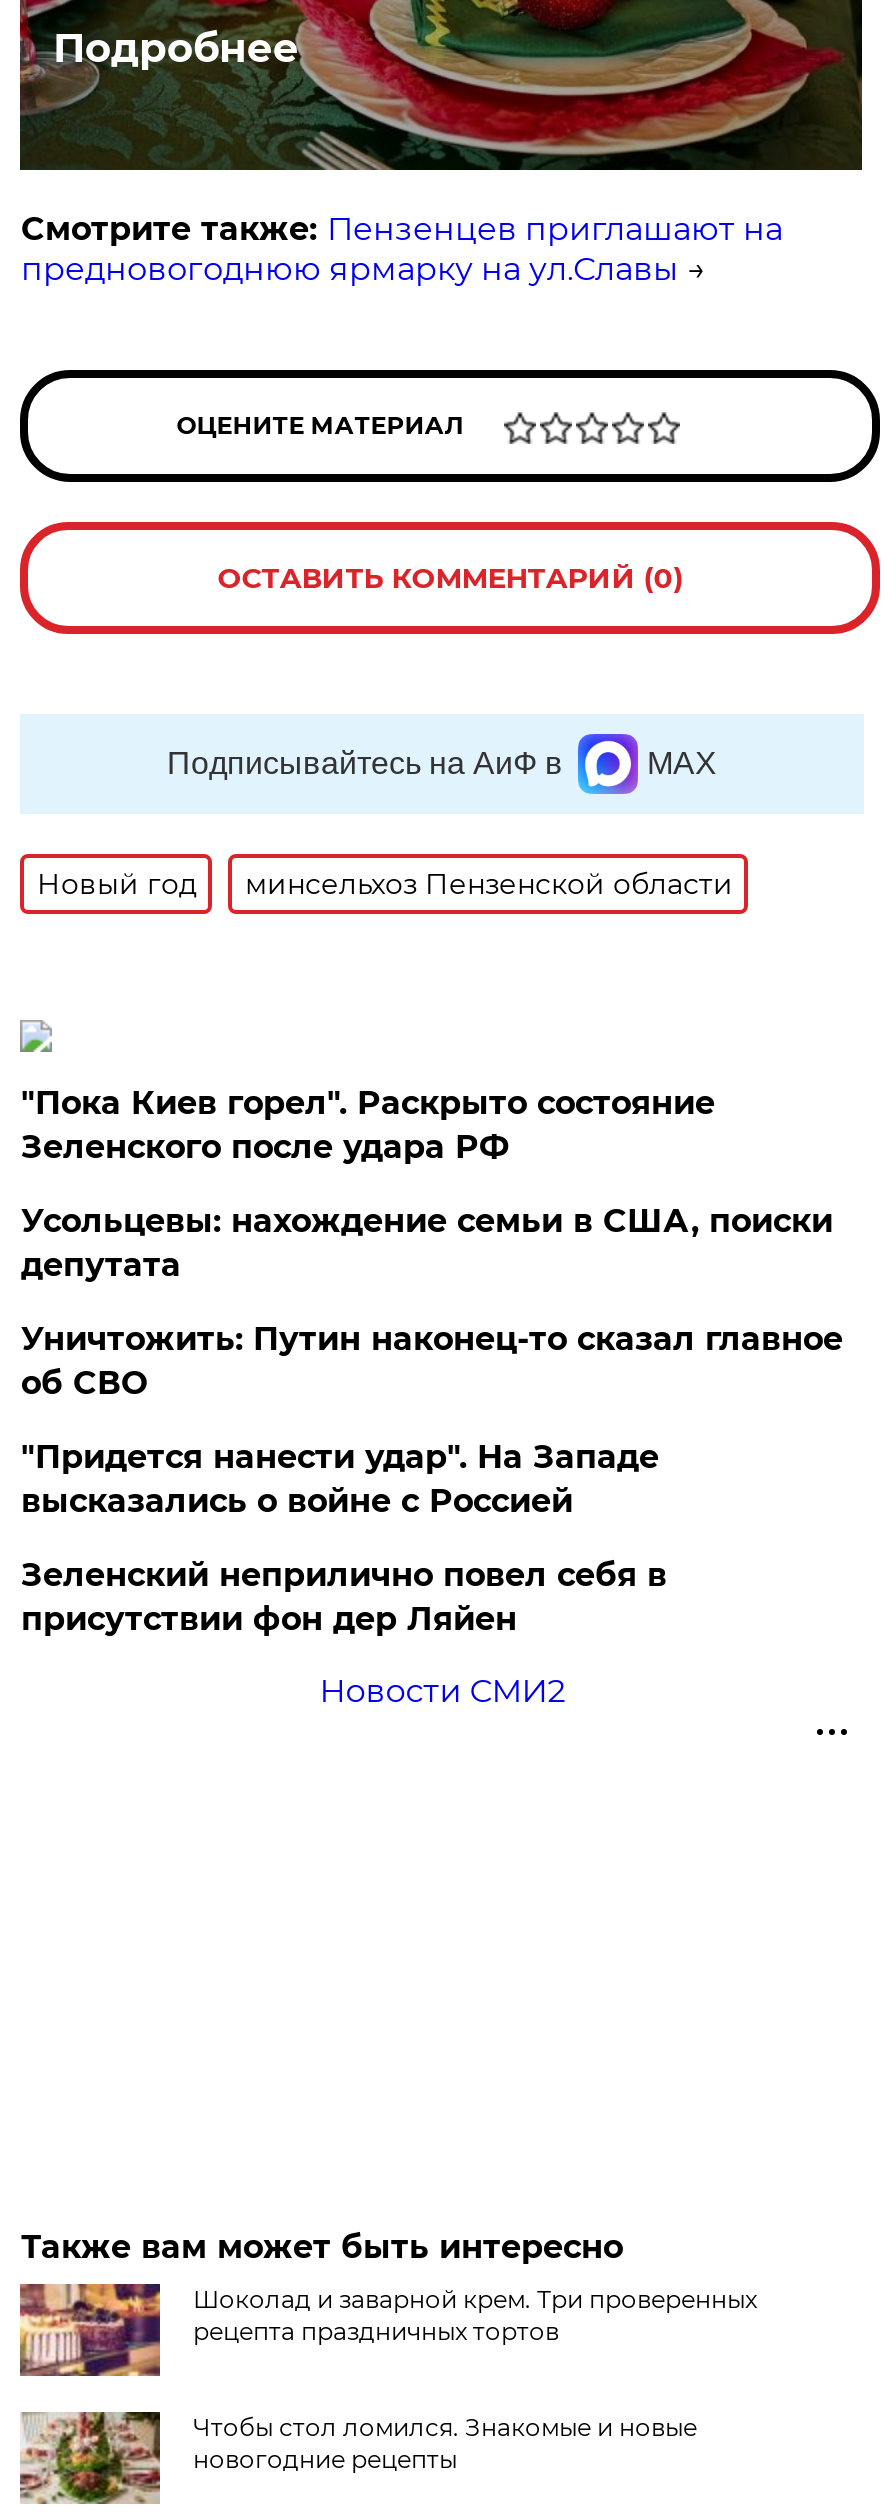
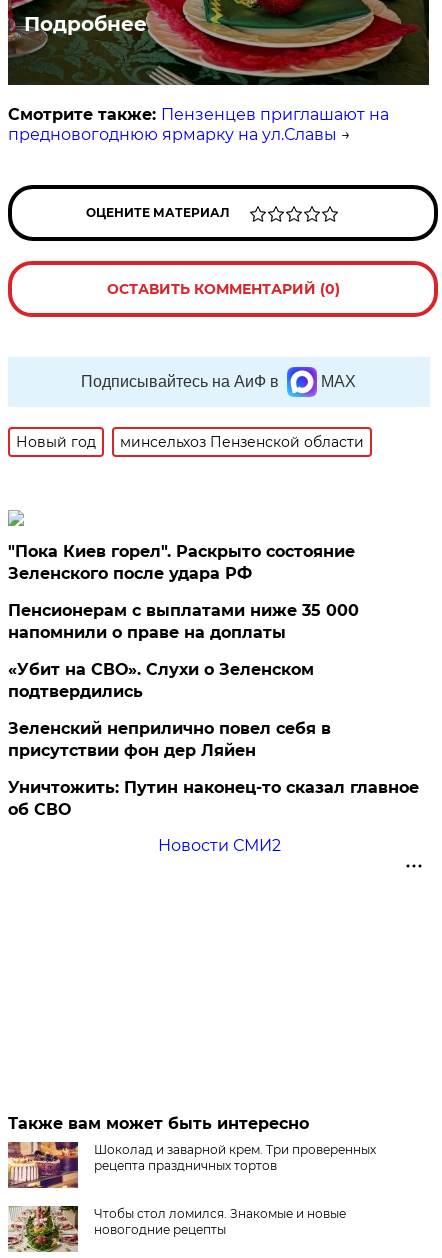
- Усольцевы: нахождение семьи в США, поиски
- депутата
- "Придется нанести удар". На Западе
- высказались о войне с Россией
+ Пенсионерам с выплатами ниже 35 000
+ напомнили о праве на доплаты
+ «Убит на СВО». Слухи о Зеленском
+ подтвердились

moved down: Уничтожить: Путин наконец-то сказал главное | об СВО

moved up: Зеленский неприлично повел cебя в | присутствии фон дер Ляйен
